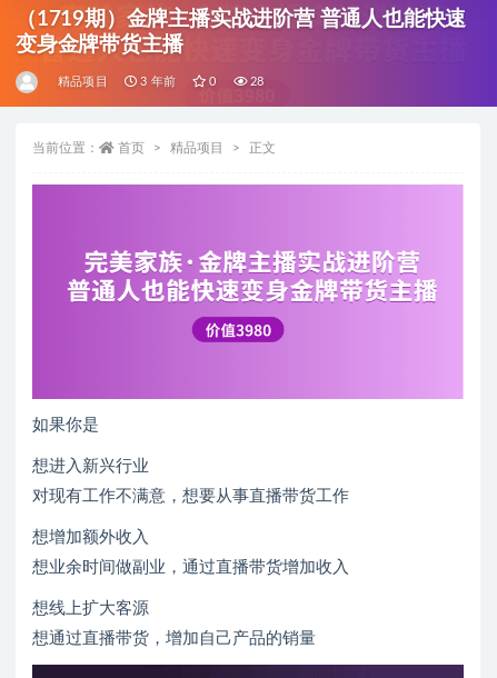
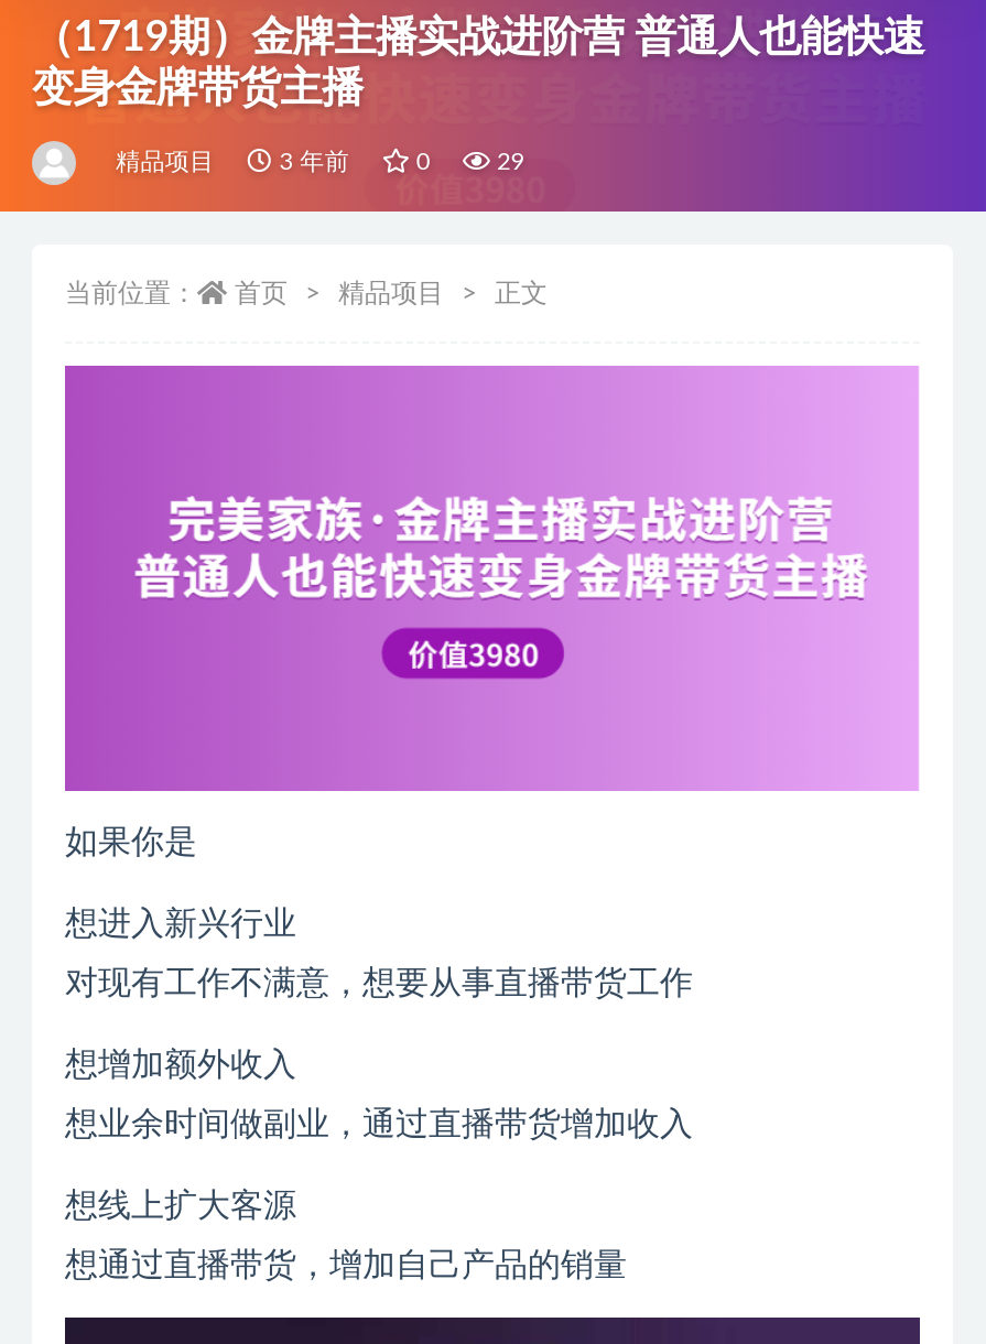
- 28
+ 29
